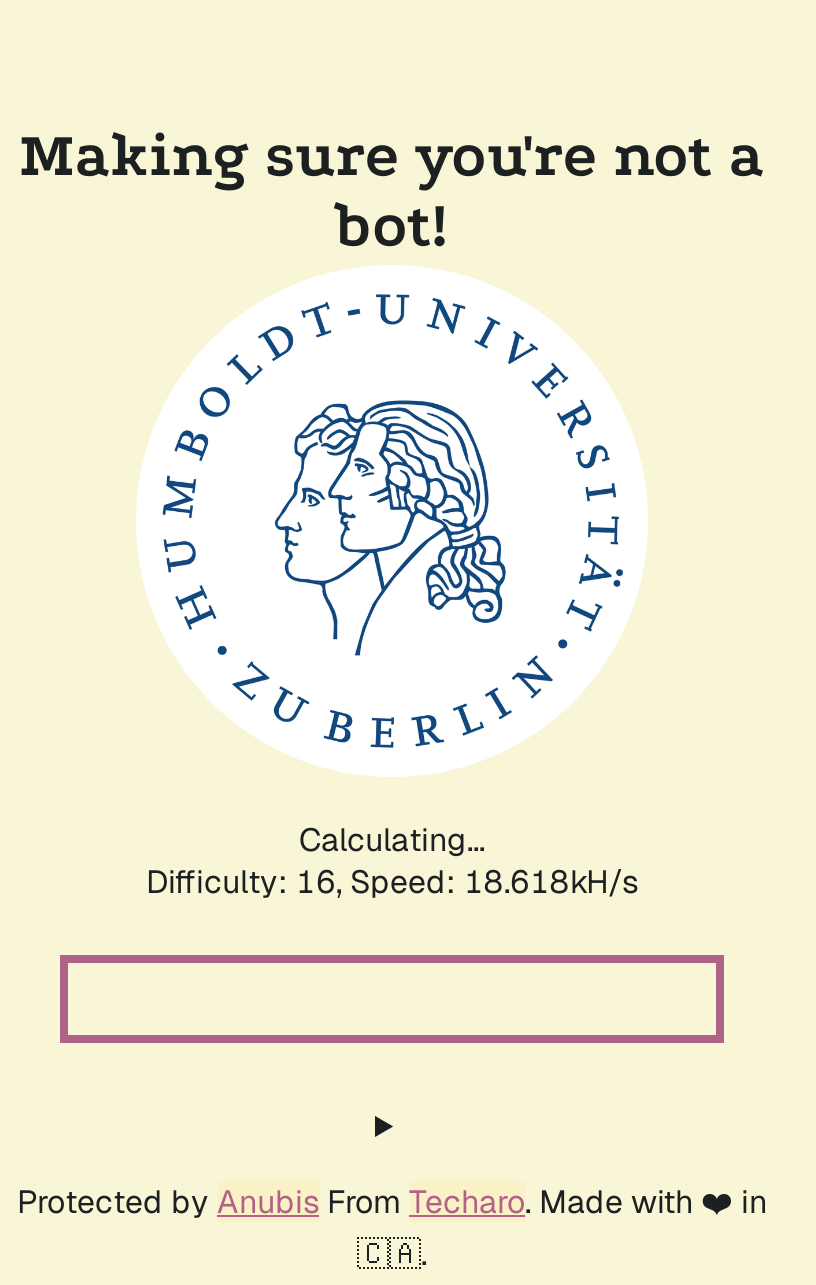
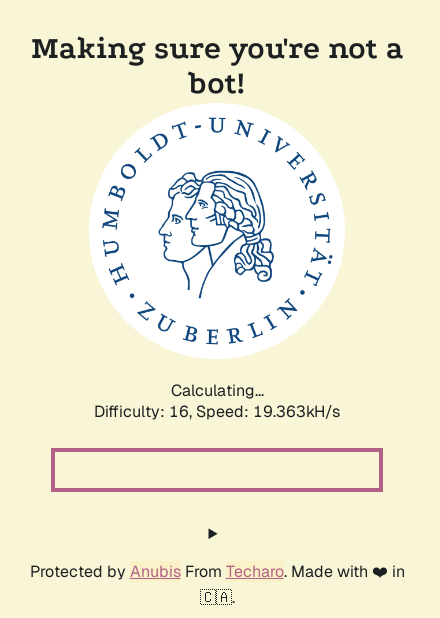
- Difficulty: 16, Speed: 18.618kH/s
+ Difficulty: 16, Speed: 19.363kH/s
